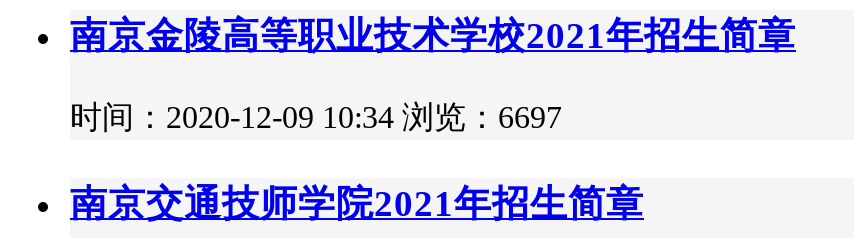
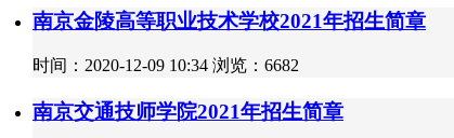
- 时间：2020-12-09 10:34 浏览：6697
+ 时间：2020-12-09 10:34 浏览：6682
